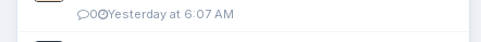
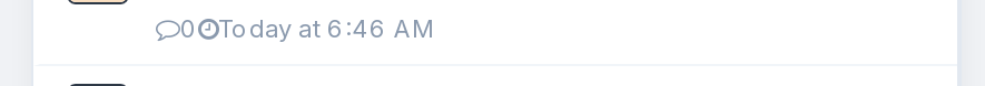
- Yesterday at 6:07 AM
+ Today at 6:46 AM
